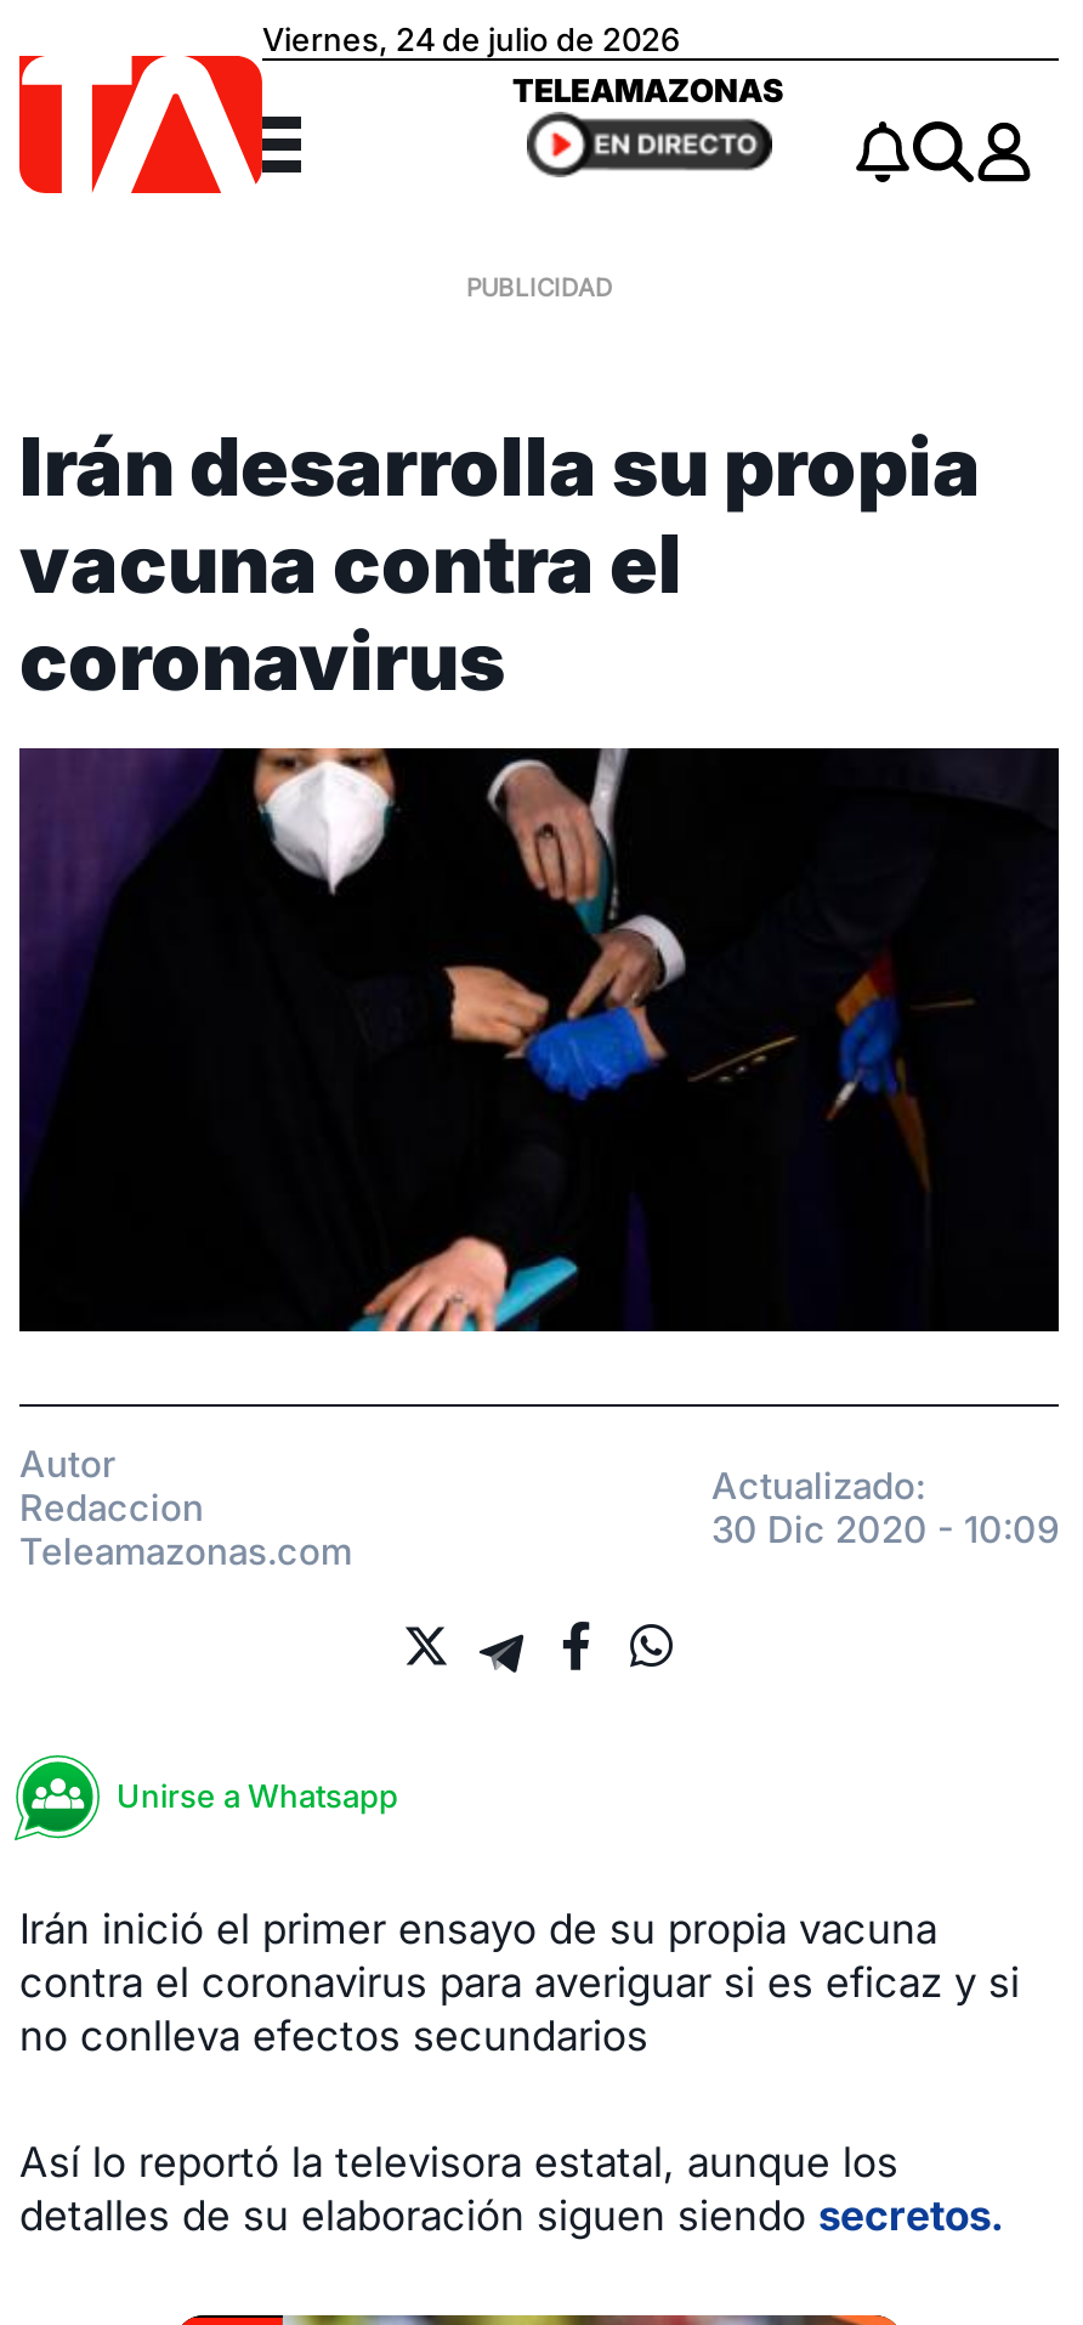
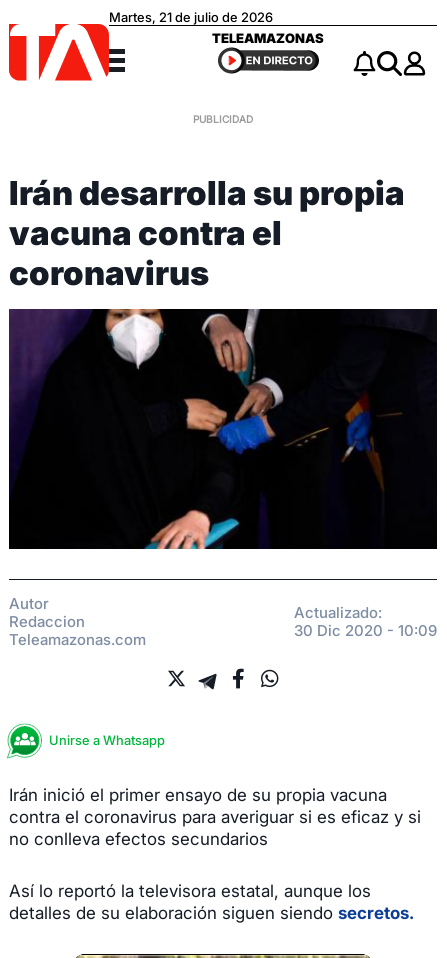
- Viernes, 24 de julio de 2026
+ Martes, 21 de julio de 2026
